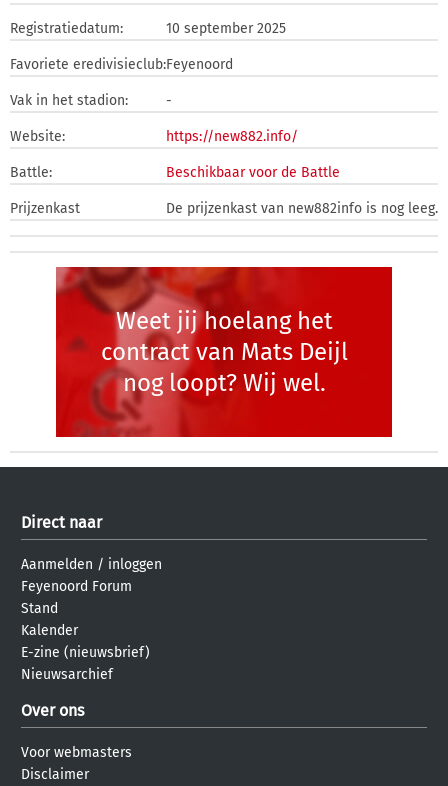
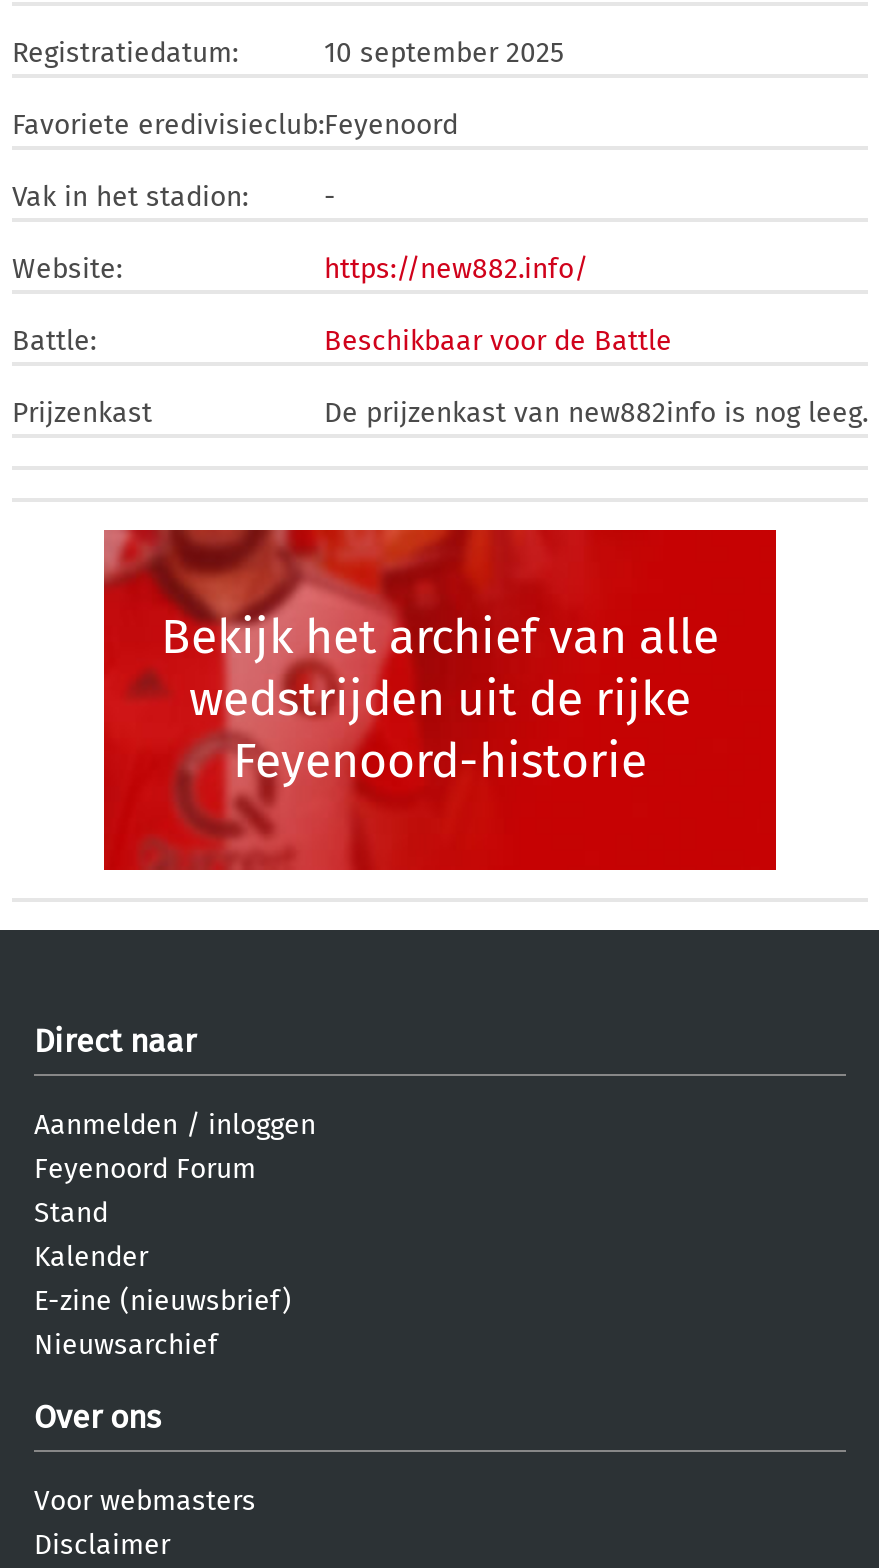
- Weet jij hoelang het
- contract van Mats Deijl
- nog loopt? Wij wel.
+ Bekijk het archief van alle
+ wedstrijden uit de rijke
+ Feyenoord-historie
